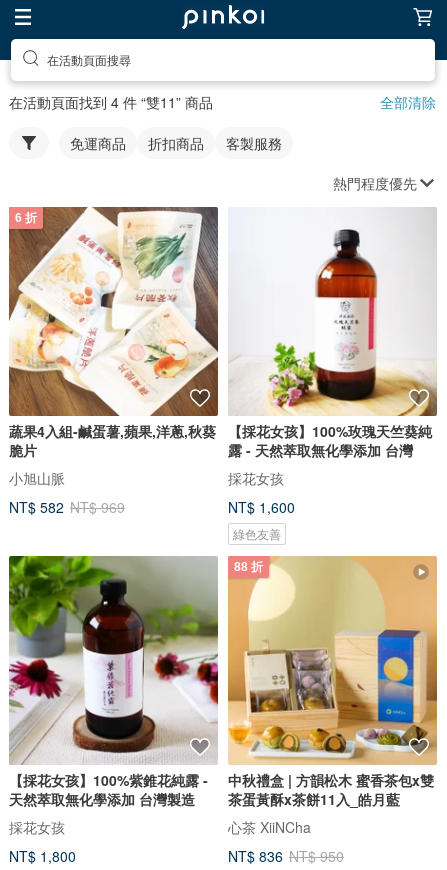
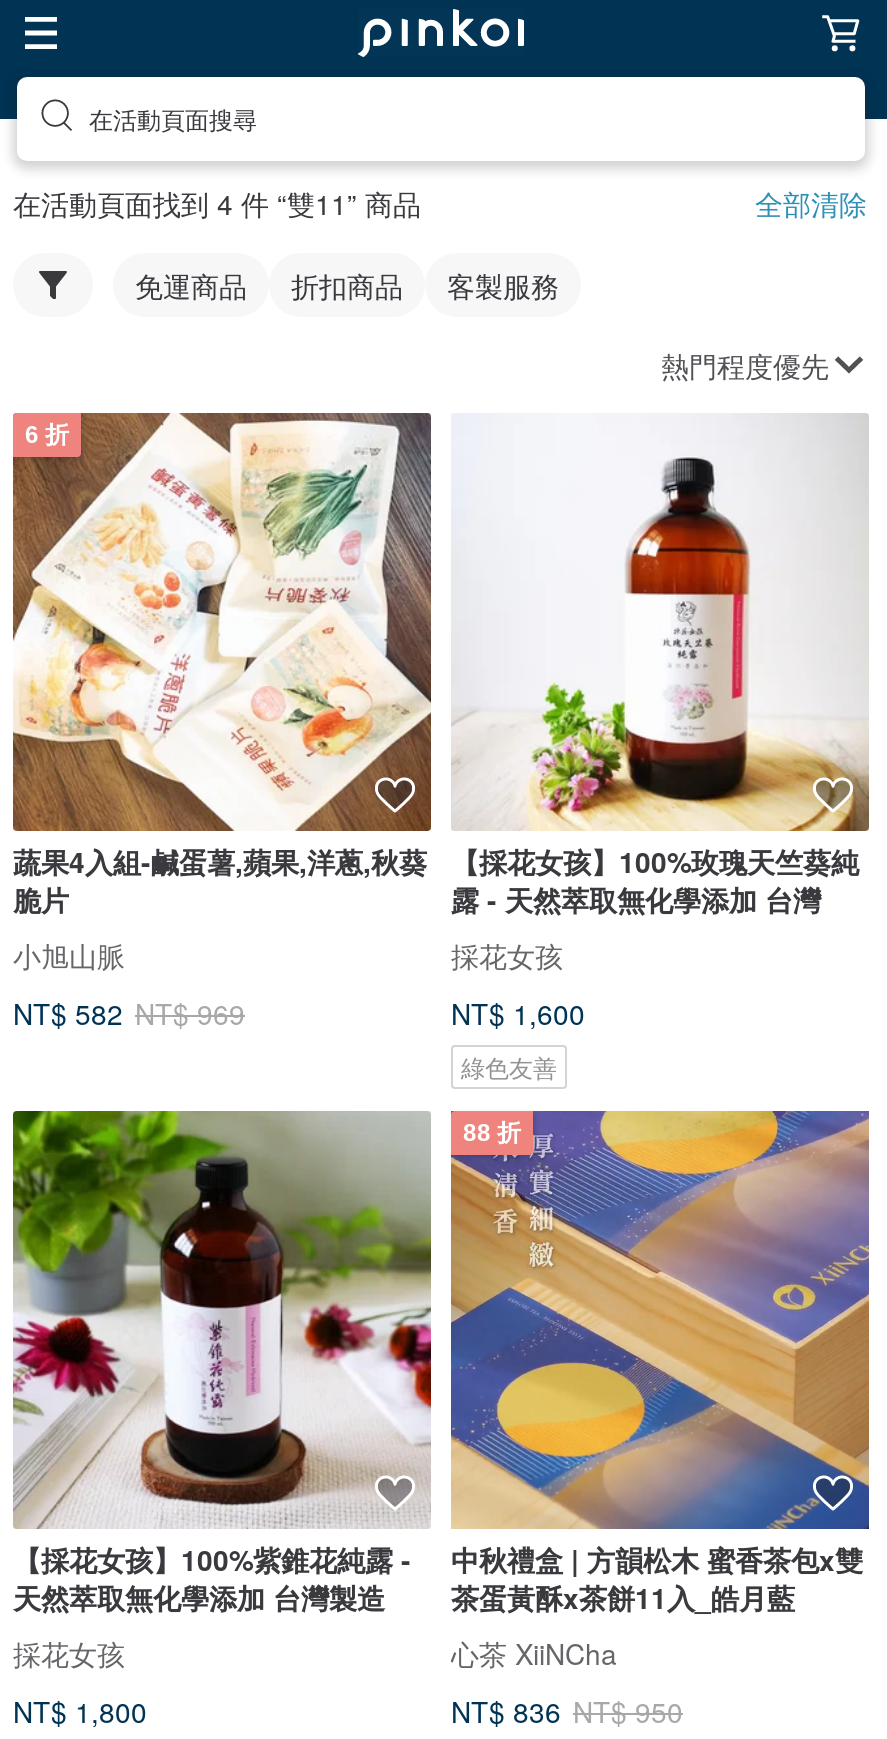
- [image]
+ [image]
